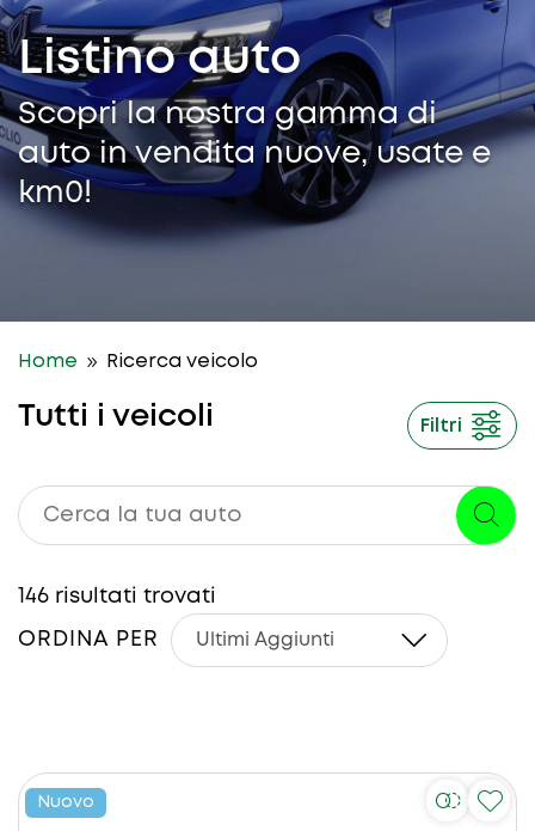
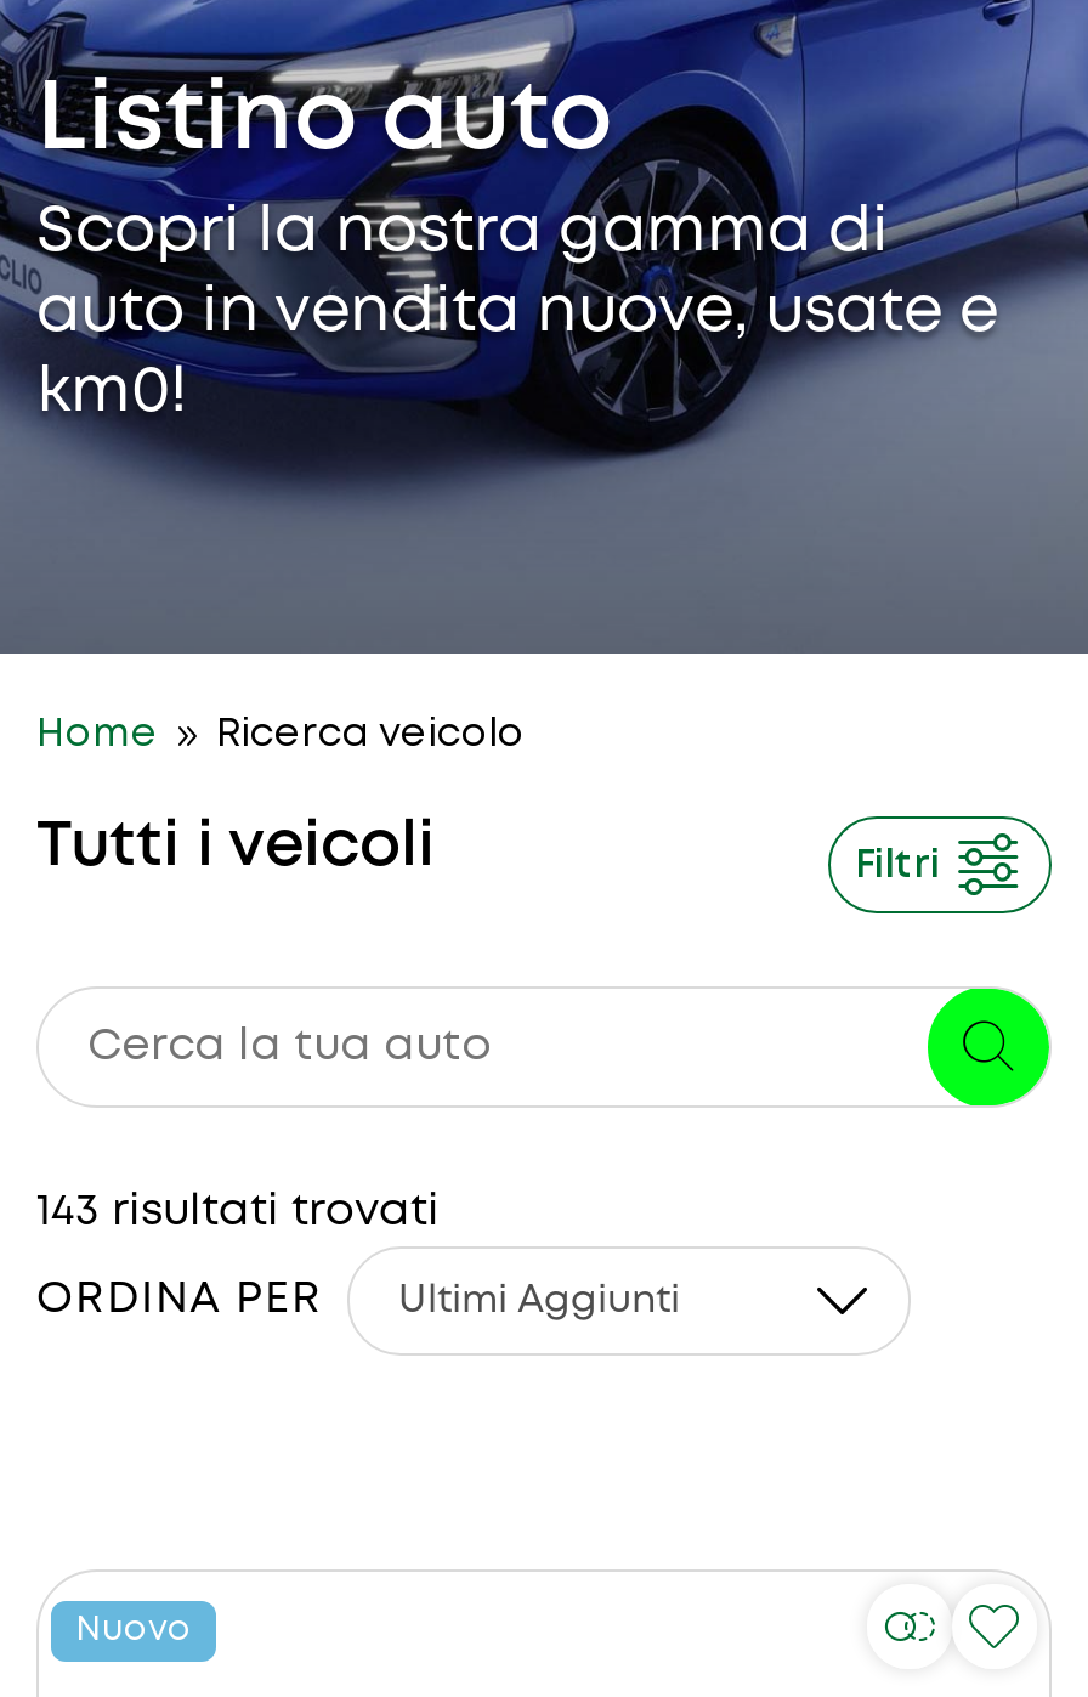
- 146 risultati trovati
+ 143 risultati trovati
